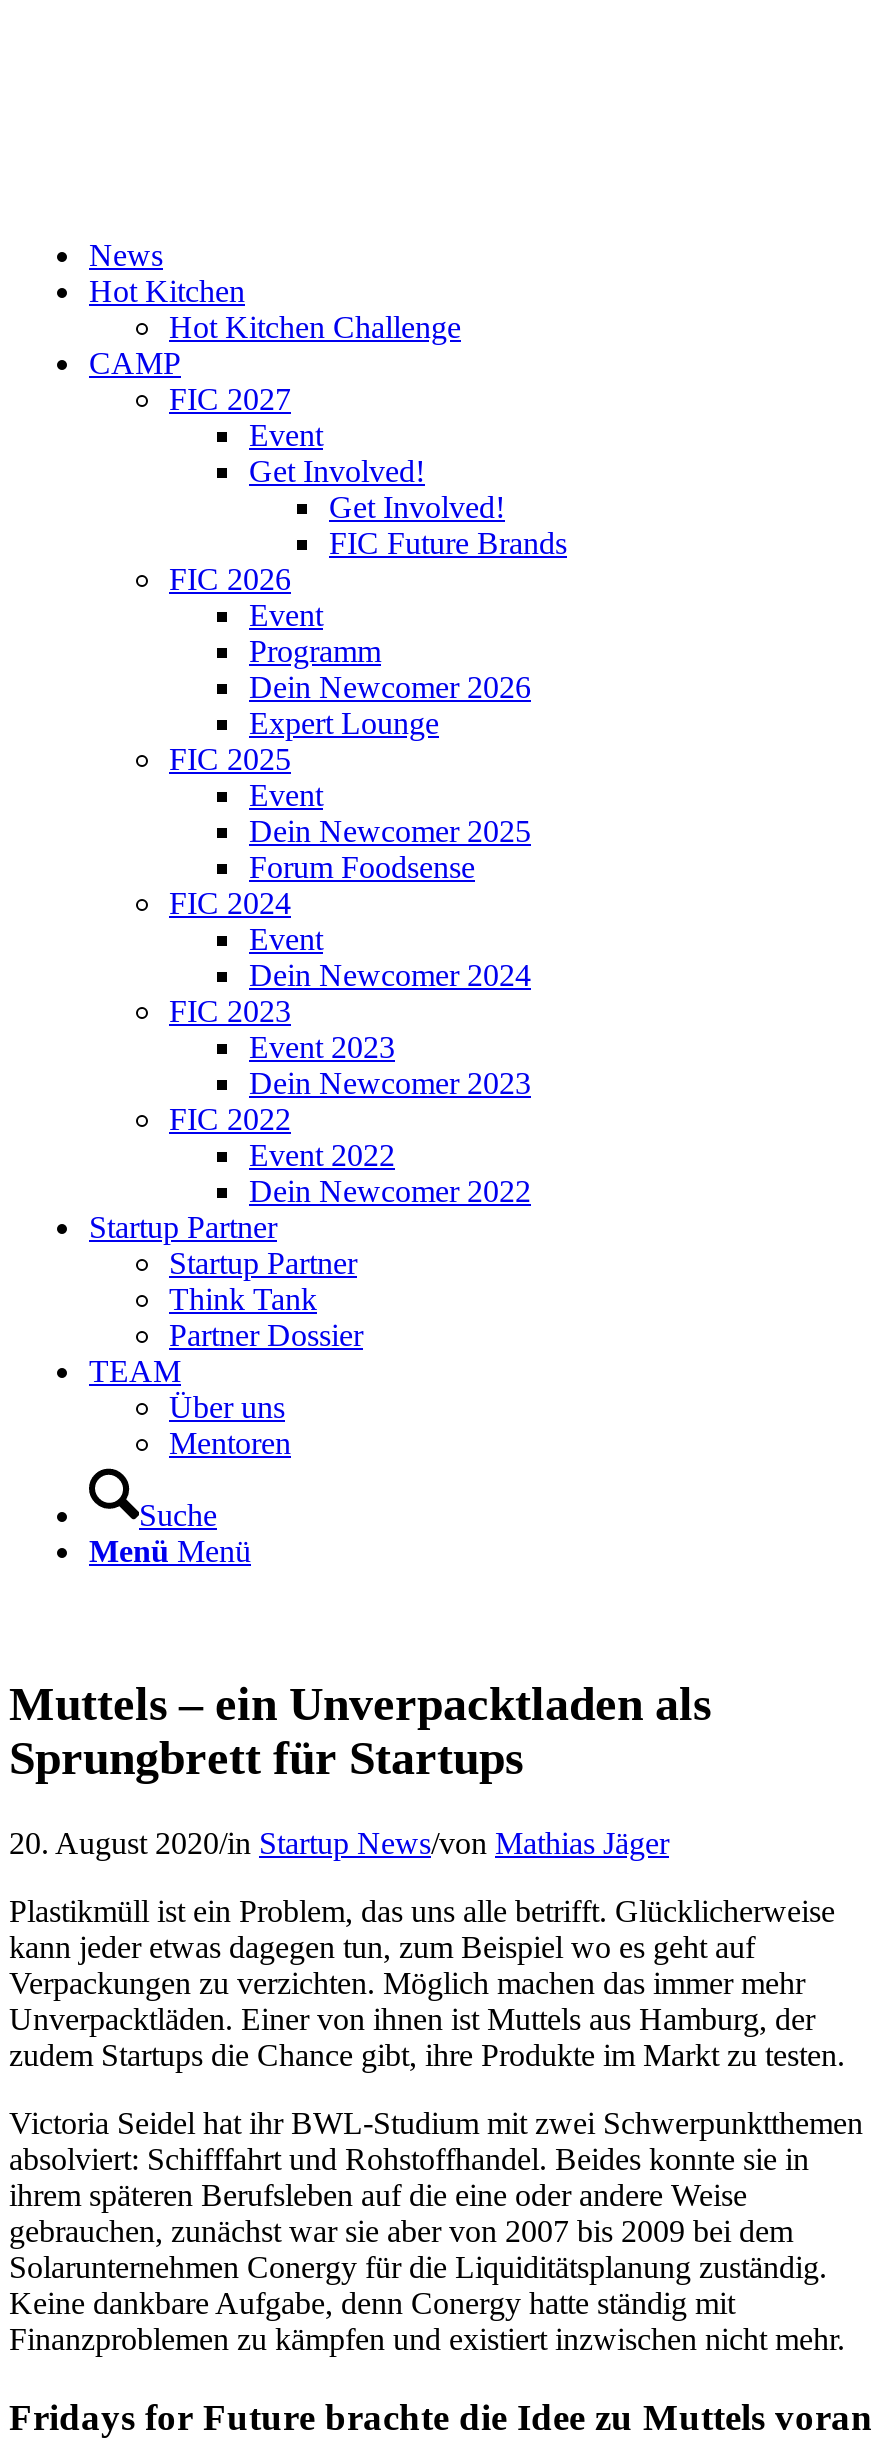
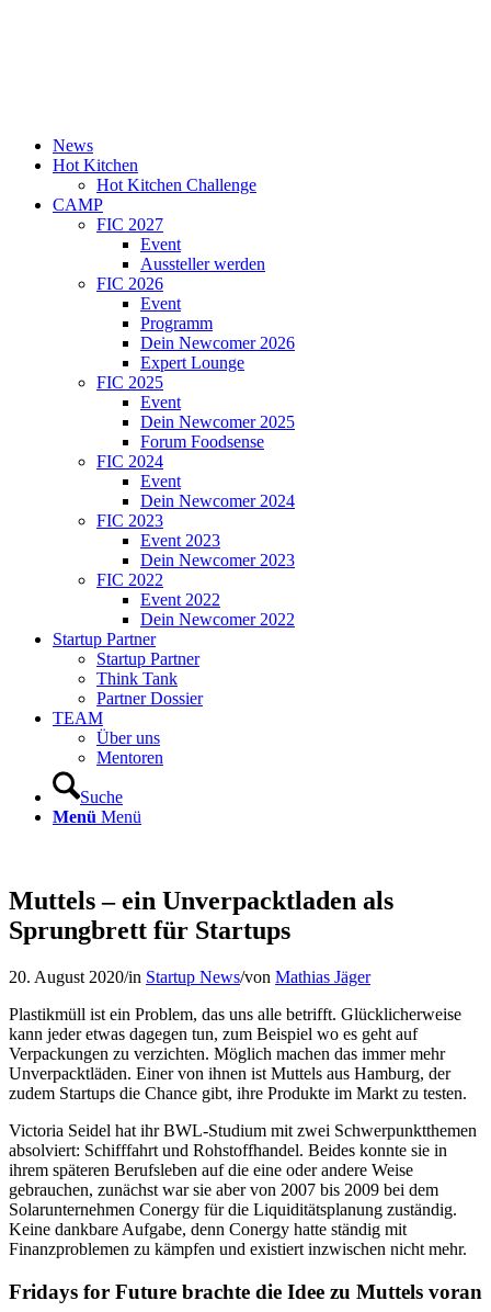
- Get Involved!
- Get Involved!
- FIC Future Brands
+ Aussteller werden
